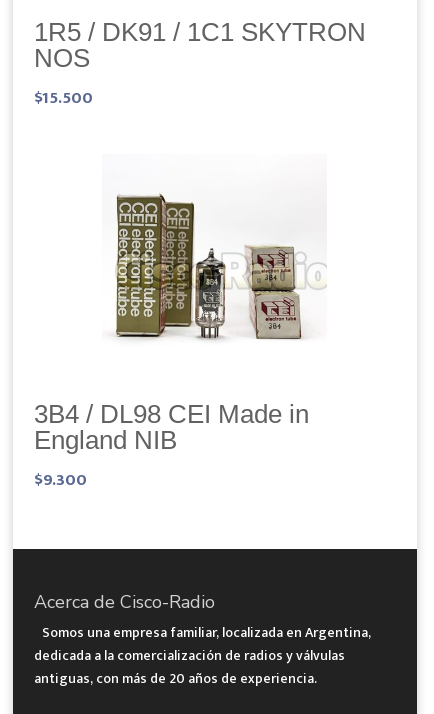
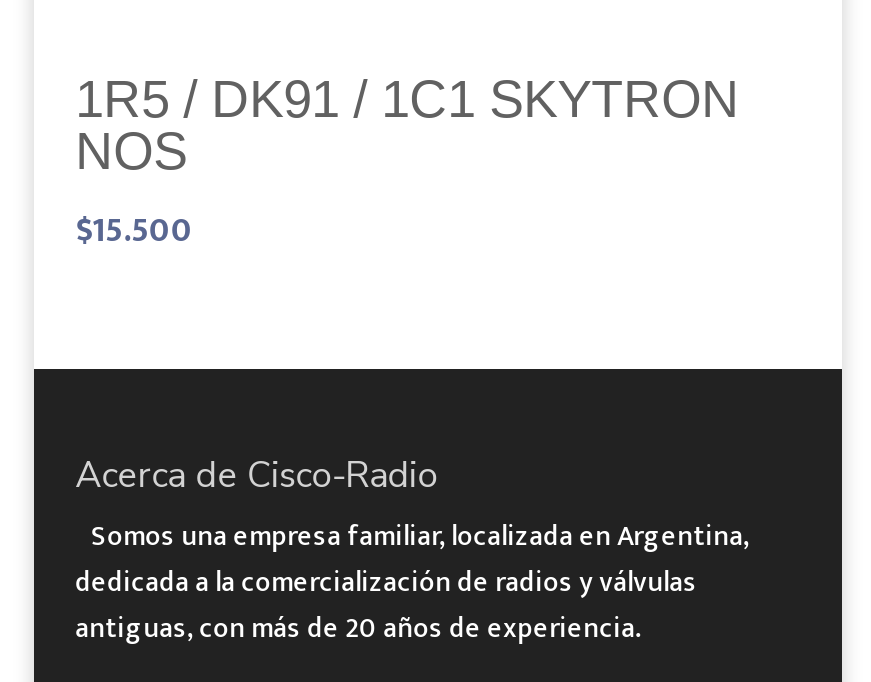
- [image]

- 3B4 / DL98 CEI Made in
- England NIB
- $9.300
